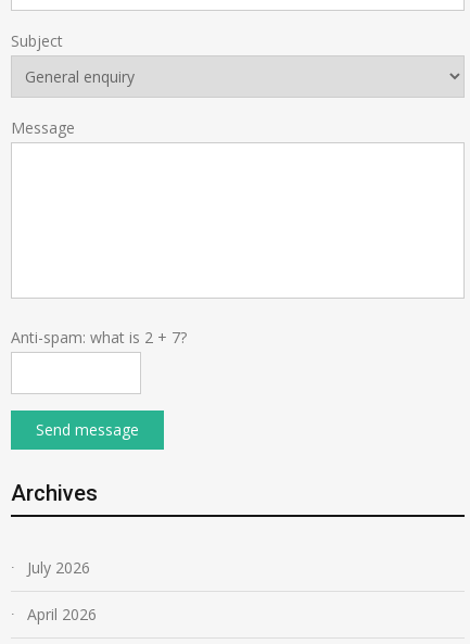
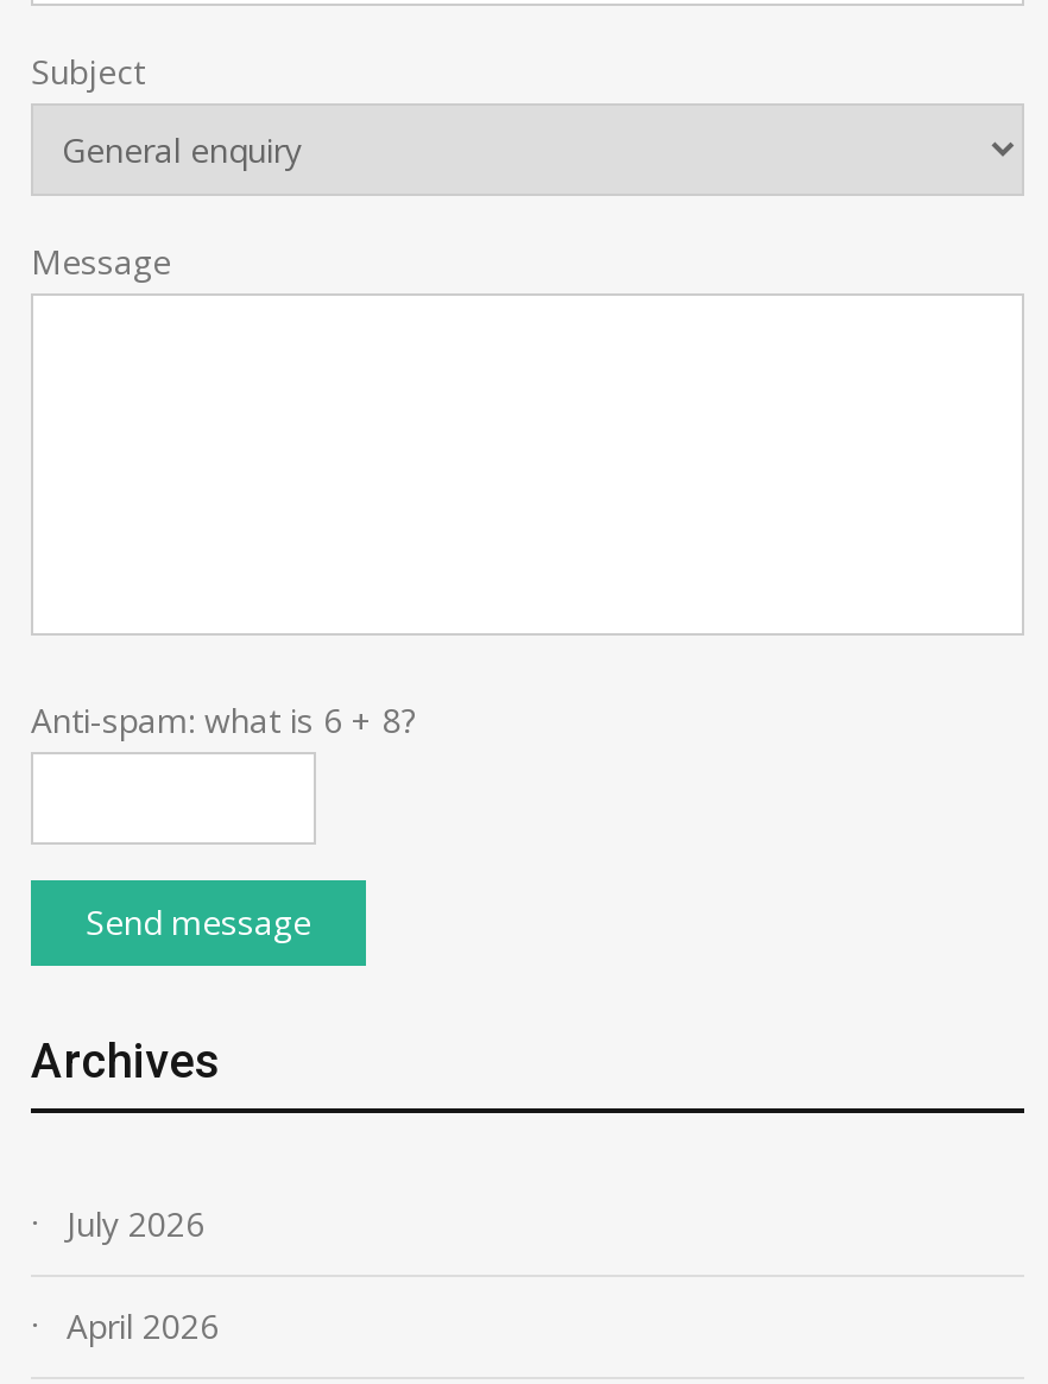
- Anti-spam: what is 2 + 7?
+ Anti-spam: what is 6 + 8?
